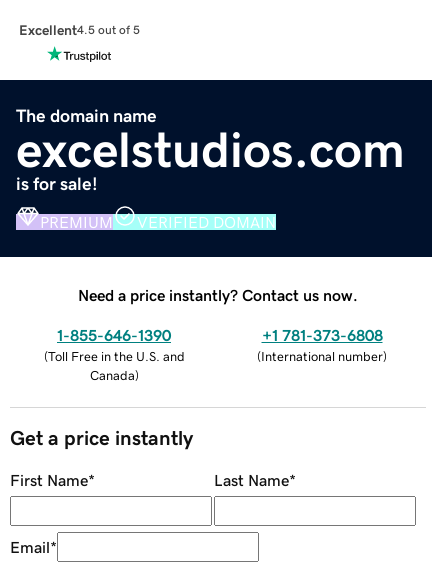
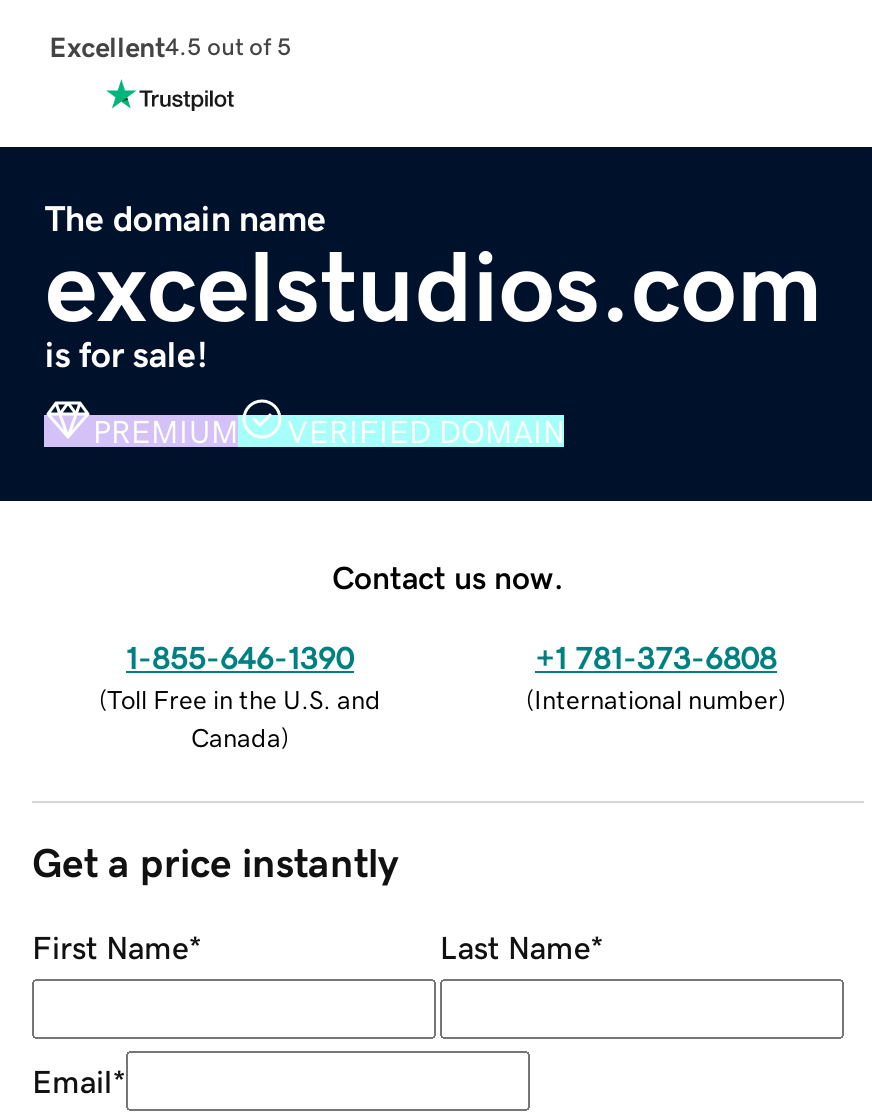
- Need a price instantly? Contact us now.
+ Contact us now.
